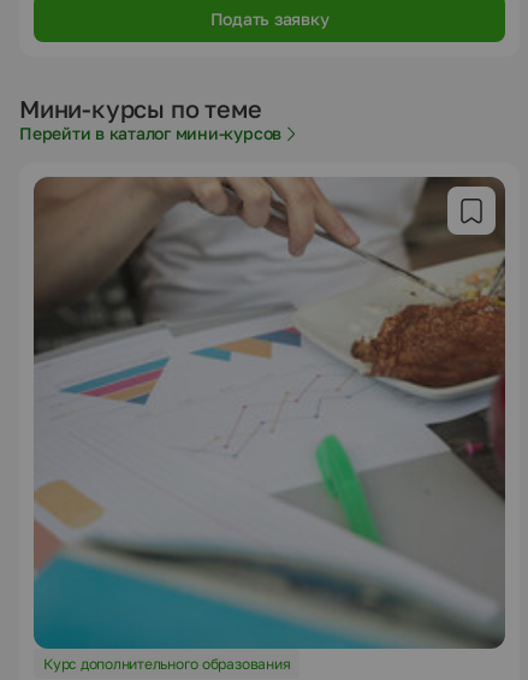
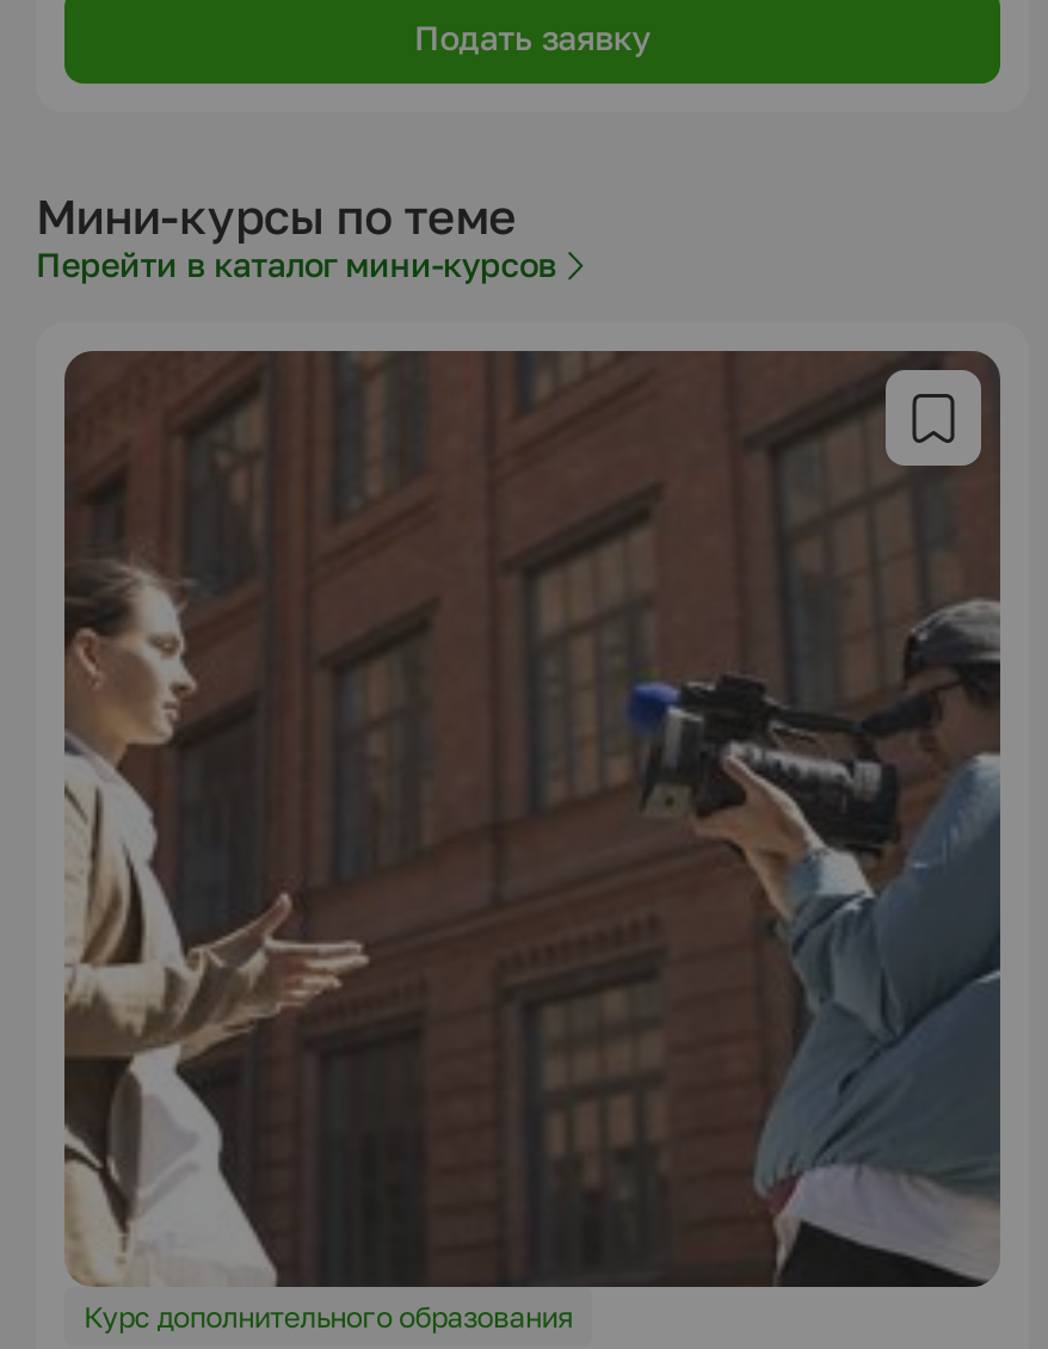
- [image]
+ [image]
